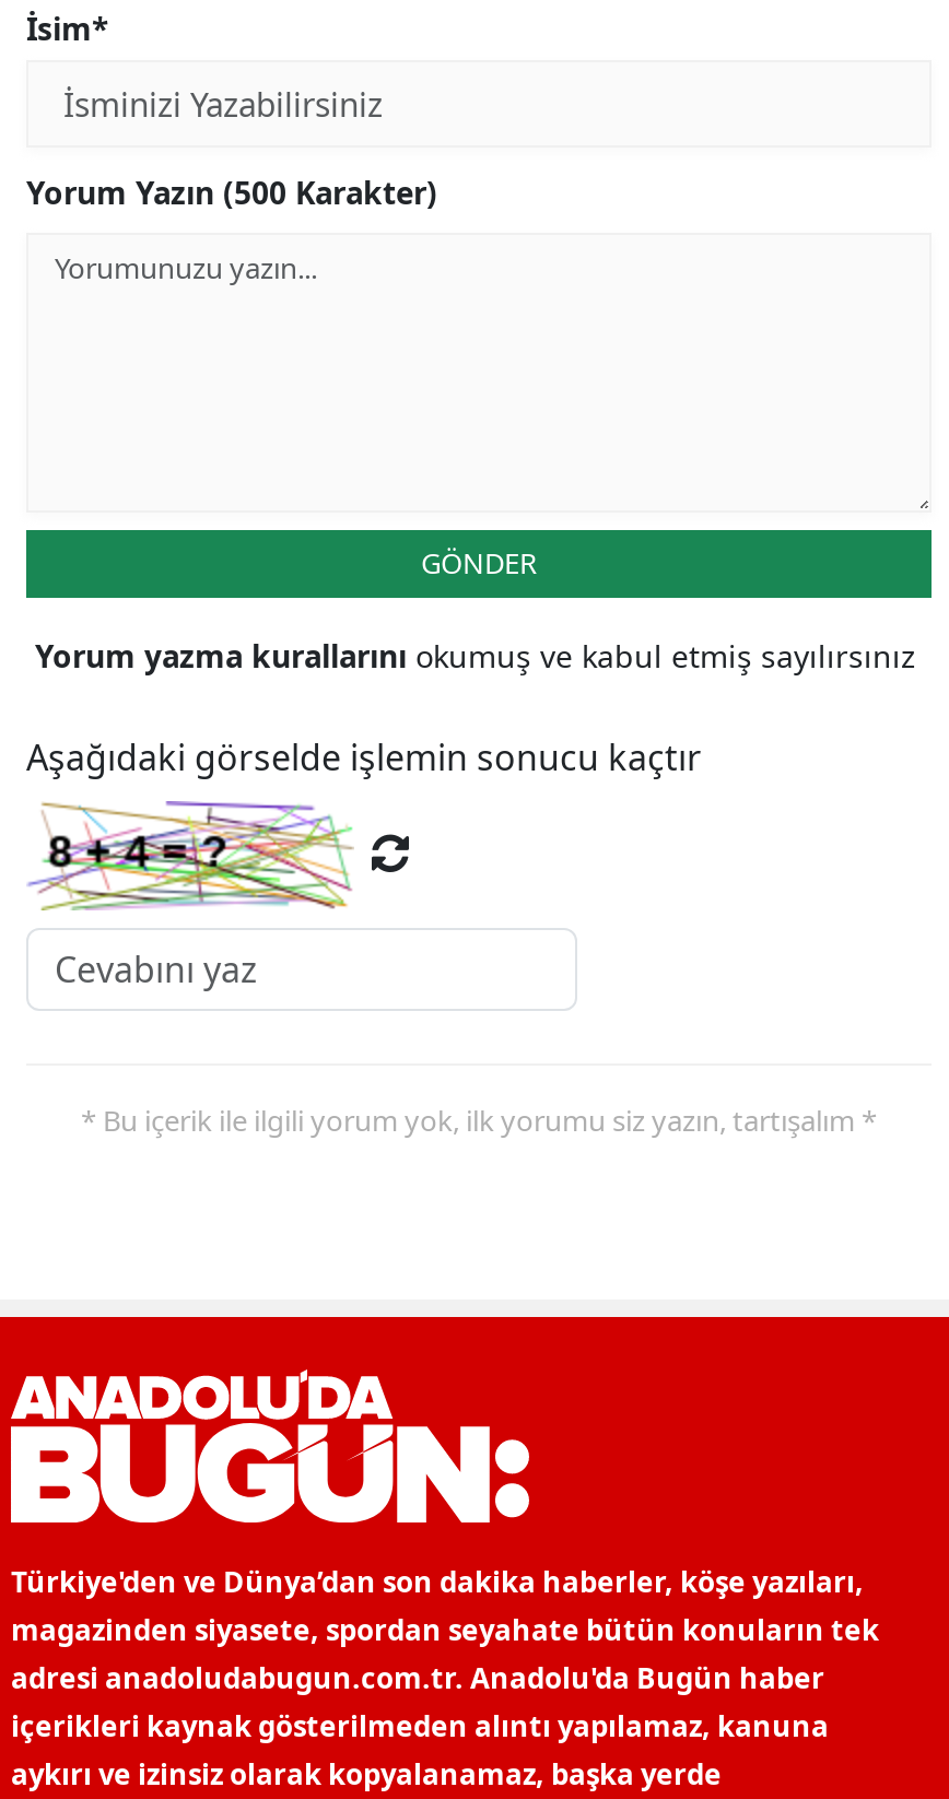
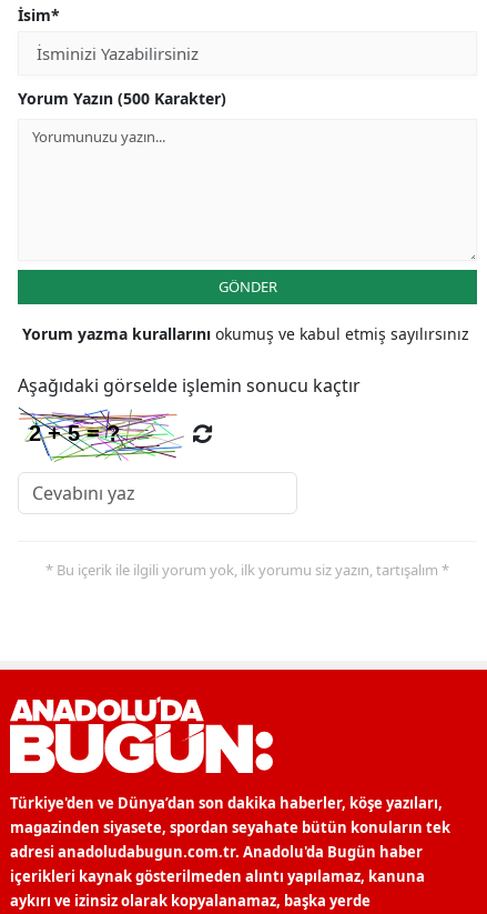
- [image]
+ [image]
